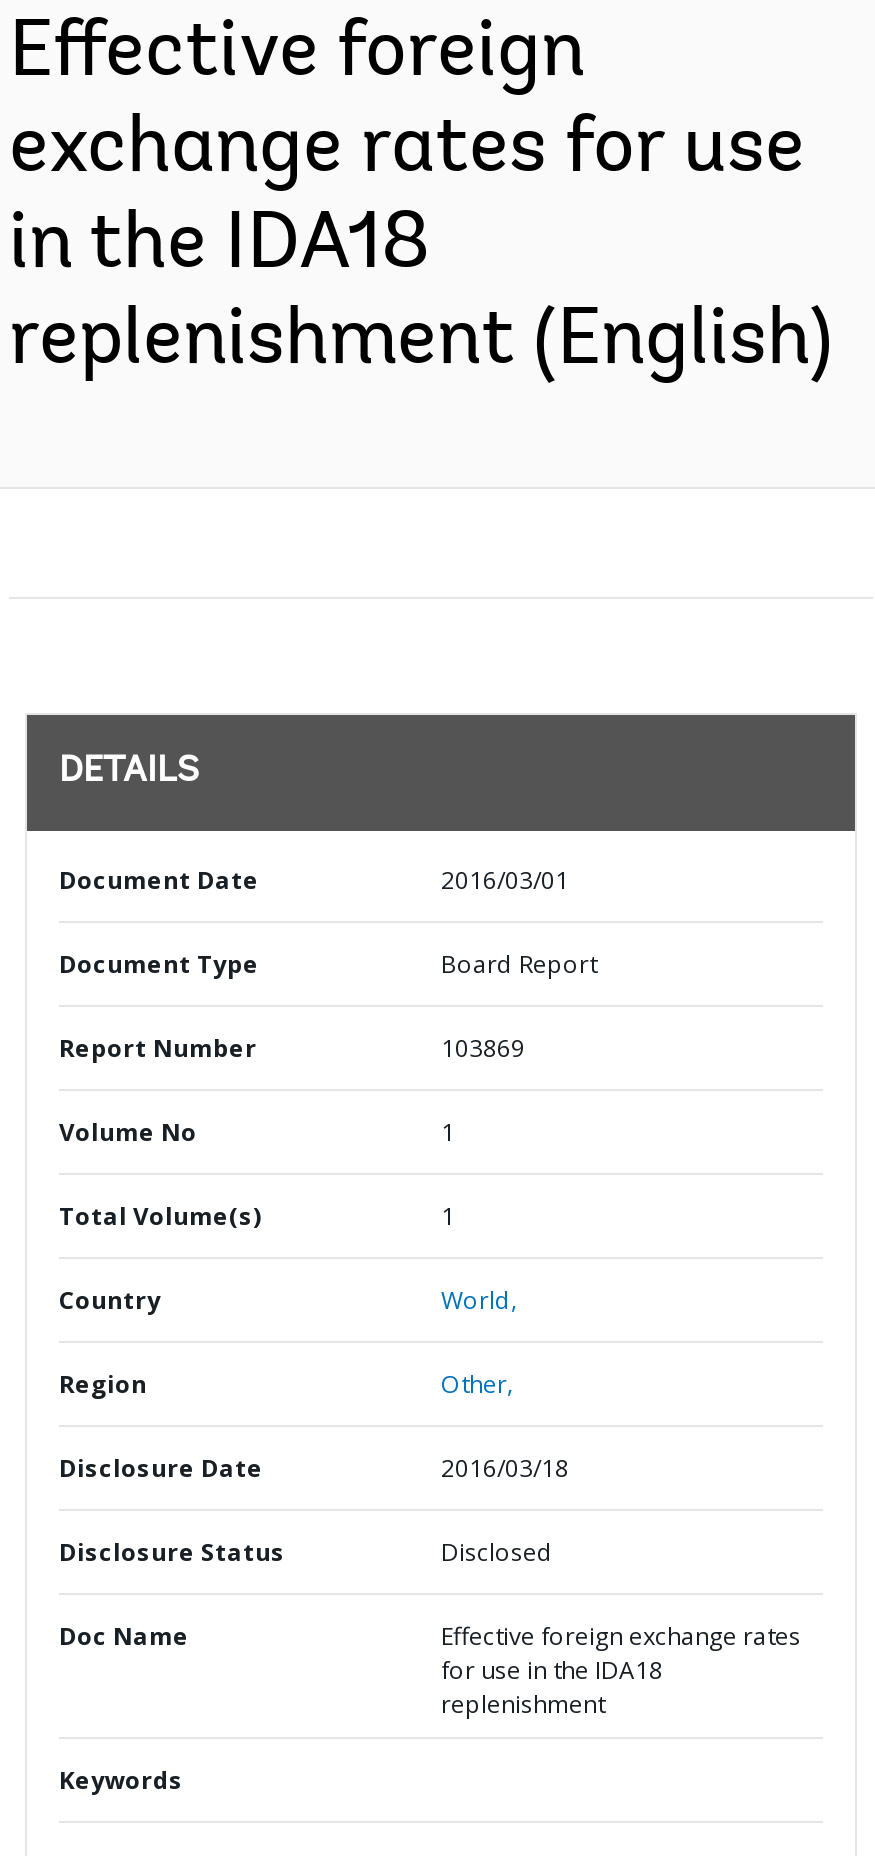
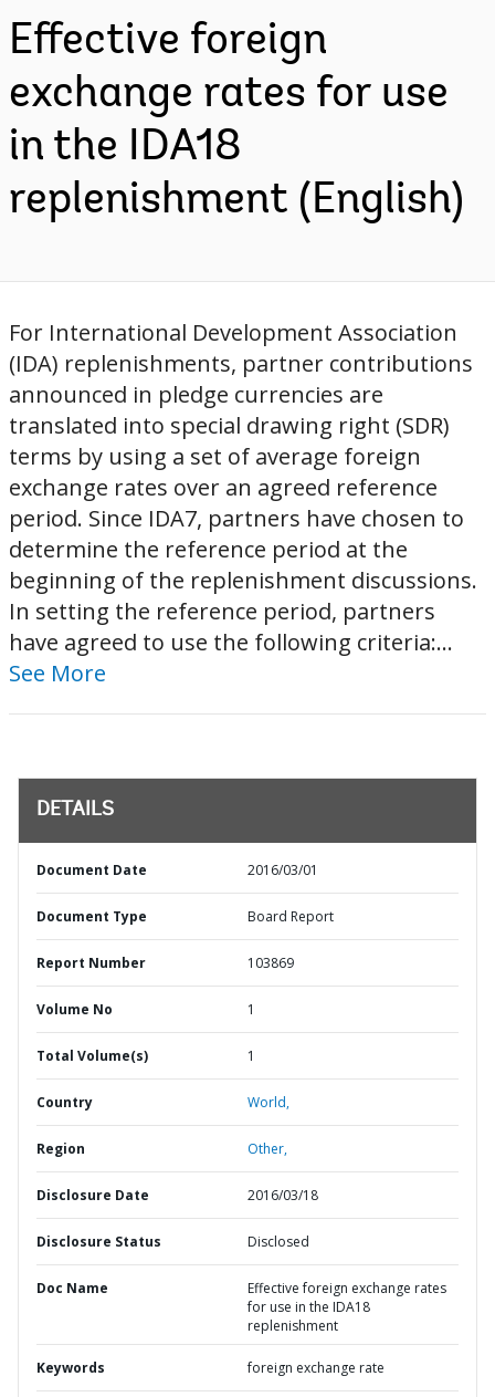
+ For International Development Association
+ (IDA) replenishments, partner contributions
+ announced in pledge currencies are
+ translated into special drawing right (SDR)
+ terms by using a set of average foreign
+ exchange rates over an agreed reference
+ period. Since IDA7, partners have chosen to
+ determine the reference period at the
+ beginning of the replenishment discussions.
+ In setting the reference period, partners
+ have agreed to use the following criteria:...
+ See More

+ foreign exchange rate
